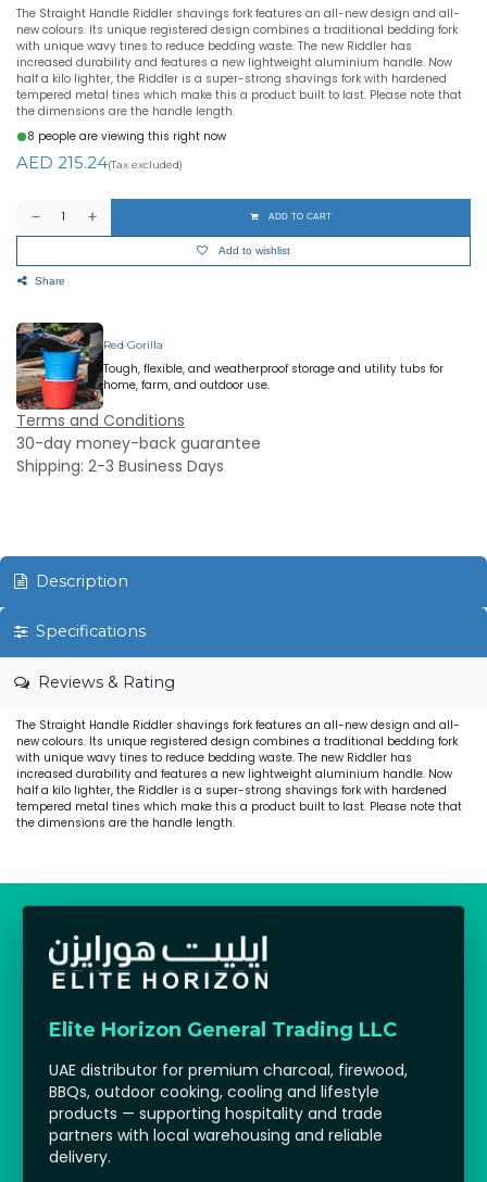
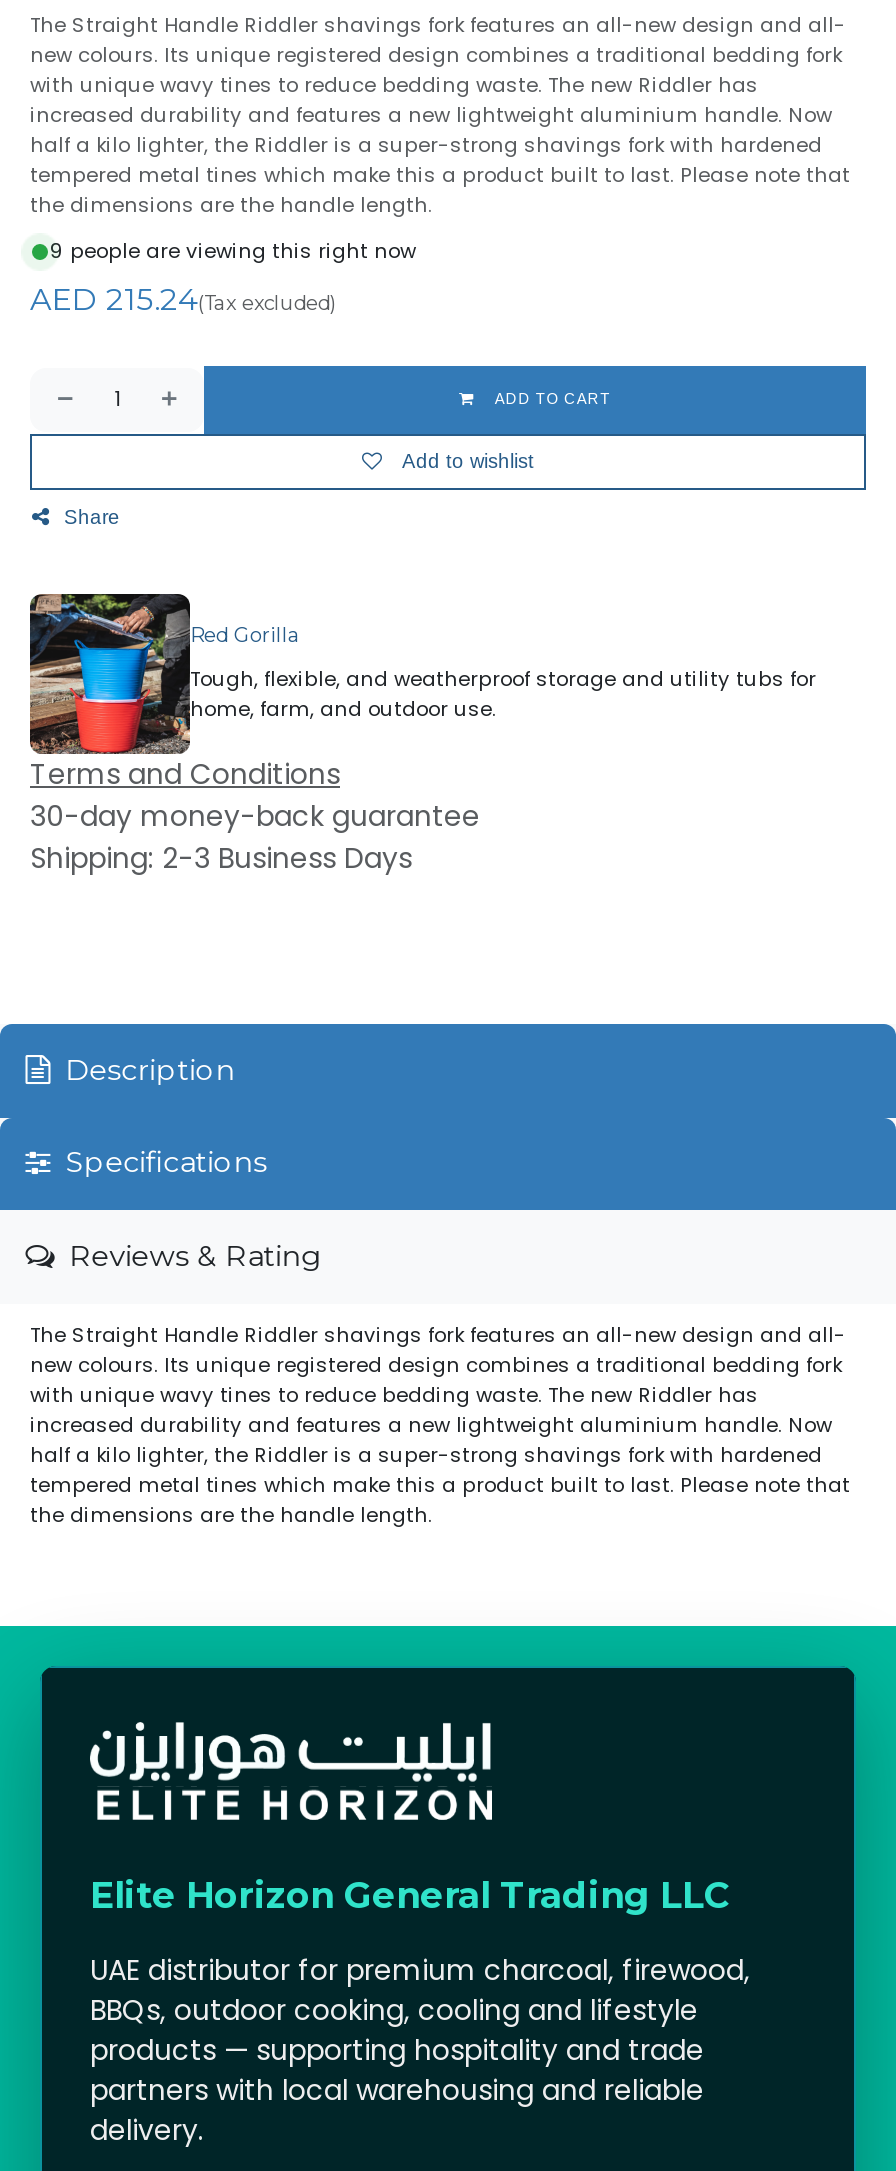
- 8 people are viewing this right now
+ 9 people are viewing this right now
